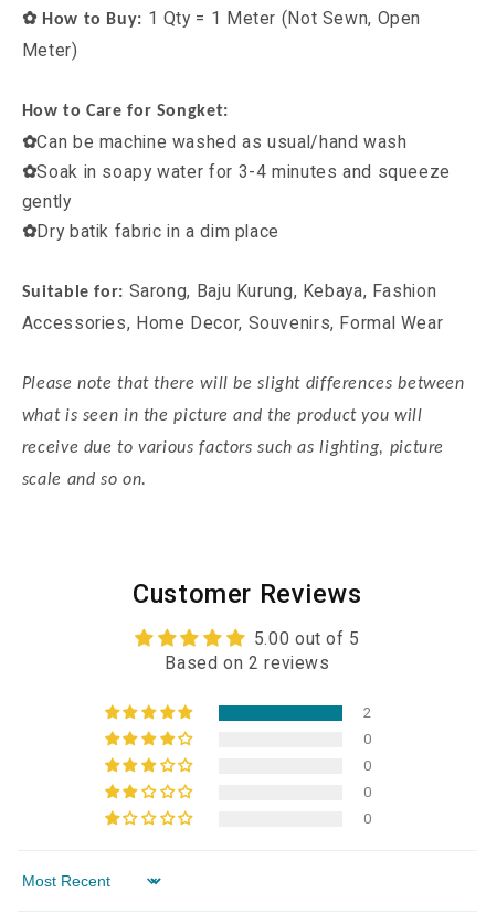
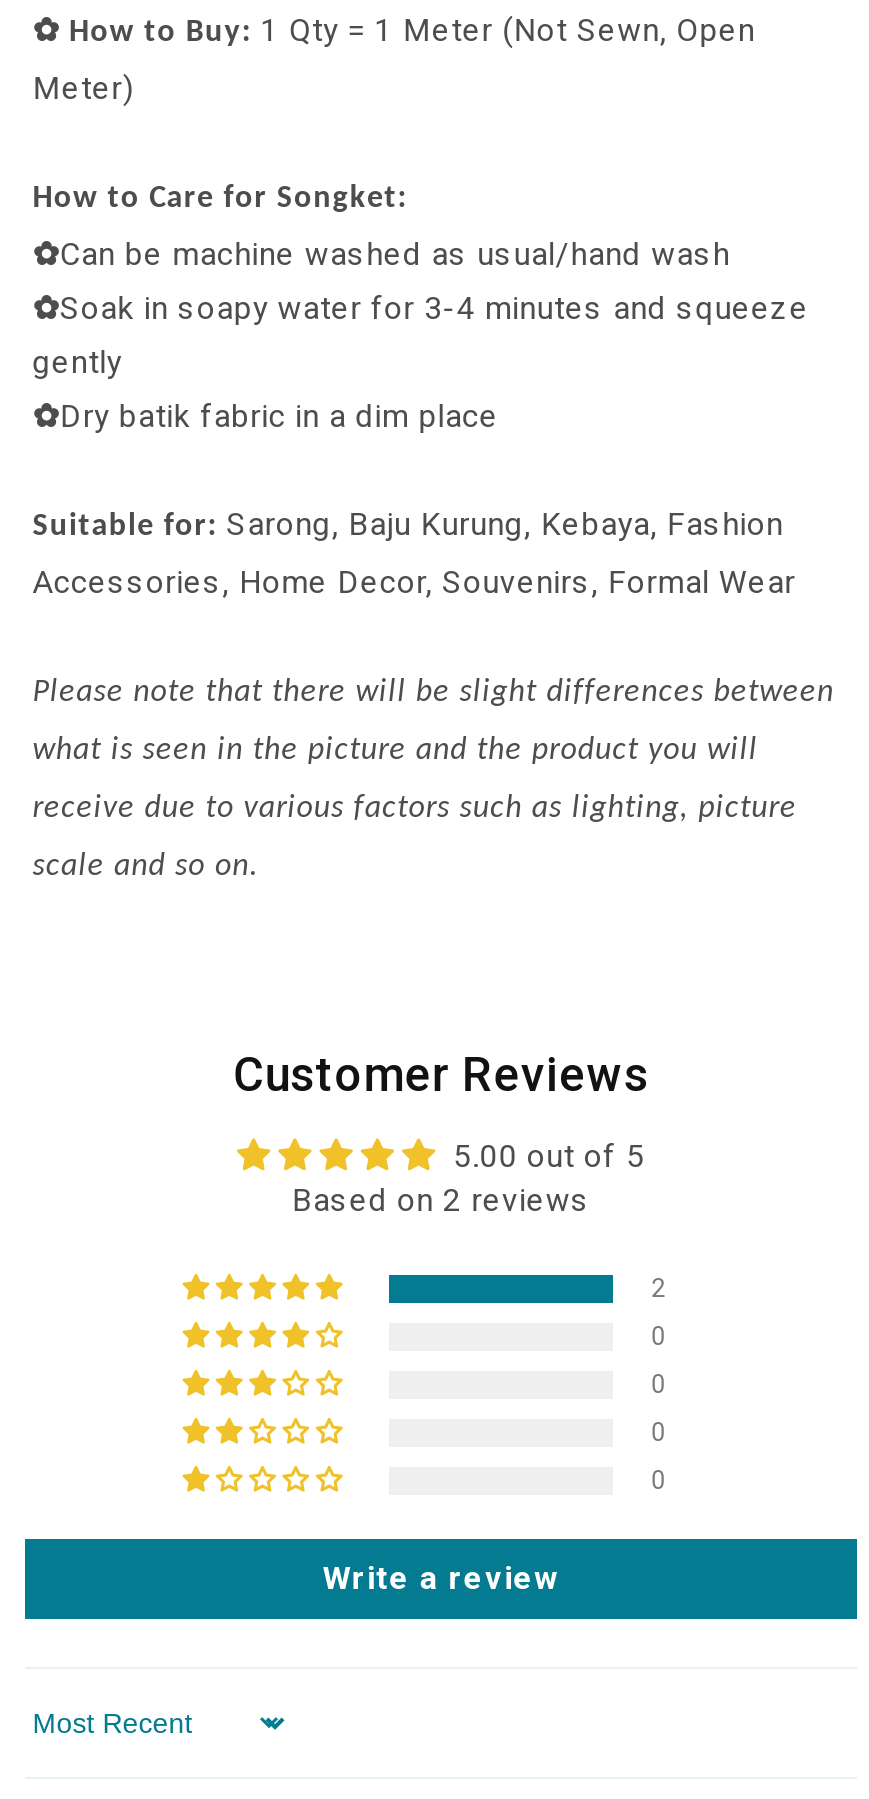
+ Write a review
